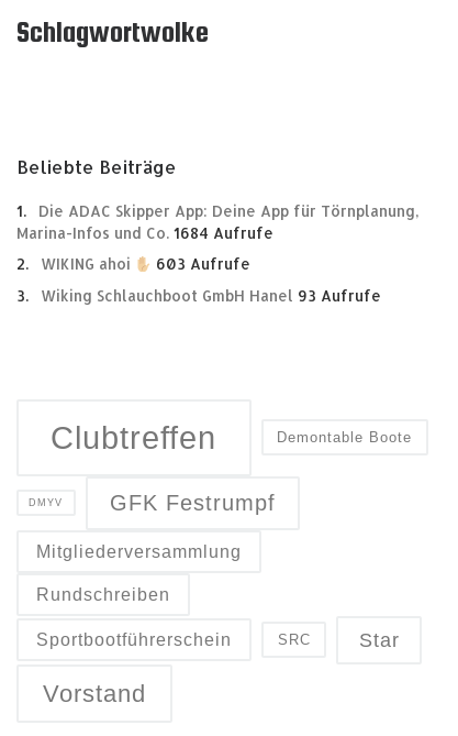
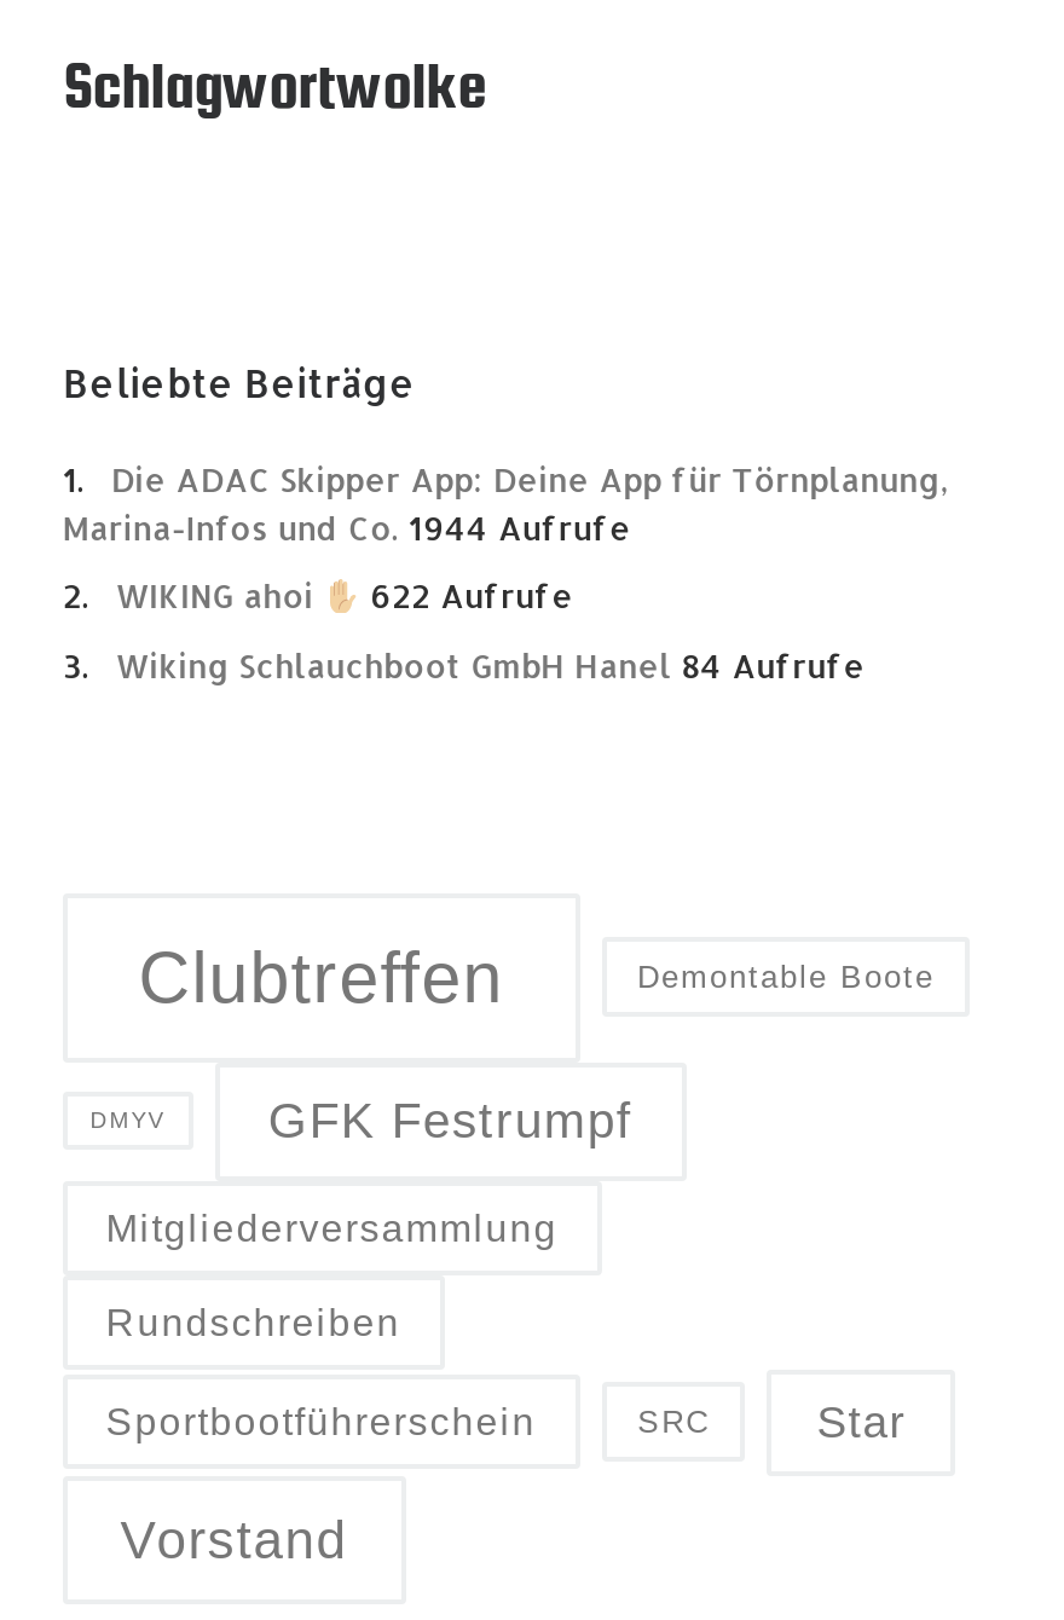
- Marina-Infos und Co. 1684 Aufrufe
+ Marina-Infos und Co. 1944 Aufrufe

- WIKING ahoi 603 Aufrufe
+ WIKING ahoi 622 Aufrufe

- Wiking Schlauchboot GmbH Hanel 93 Aufrufe
+ Wiking Schlauchboot GmbH Hanel 84 Aufrufe
